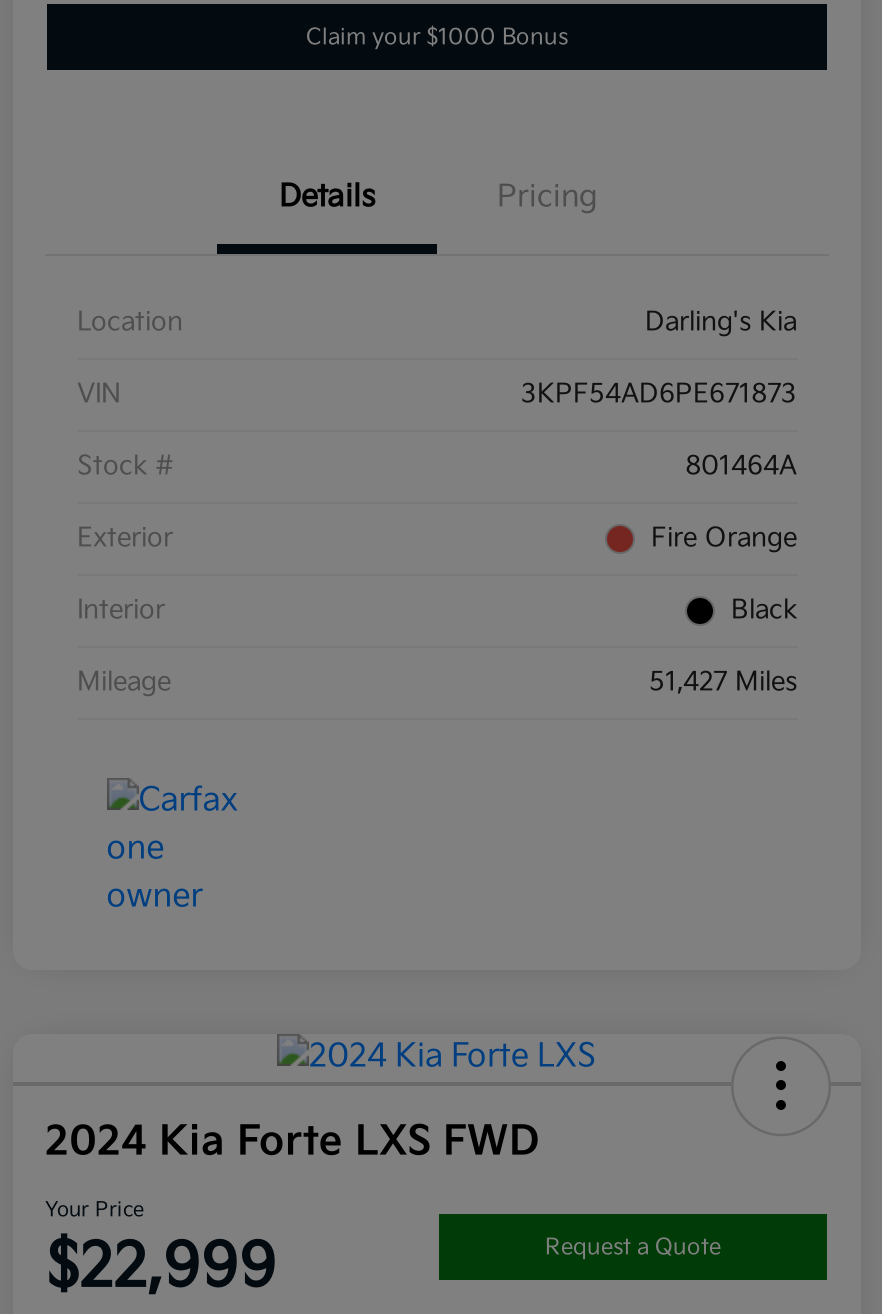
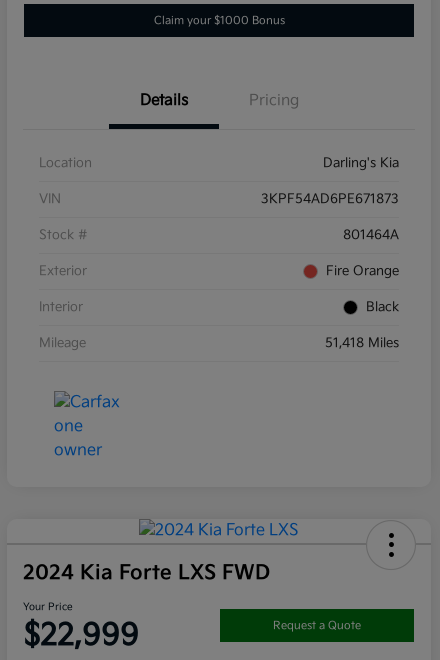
- 51,427 Miles
+ 51,418 Miles
